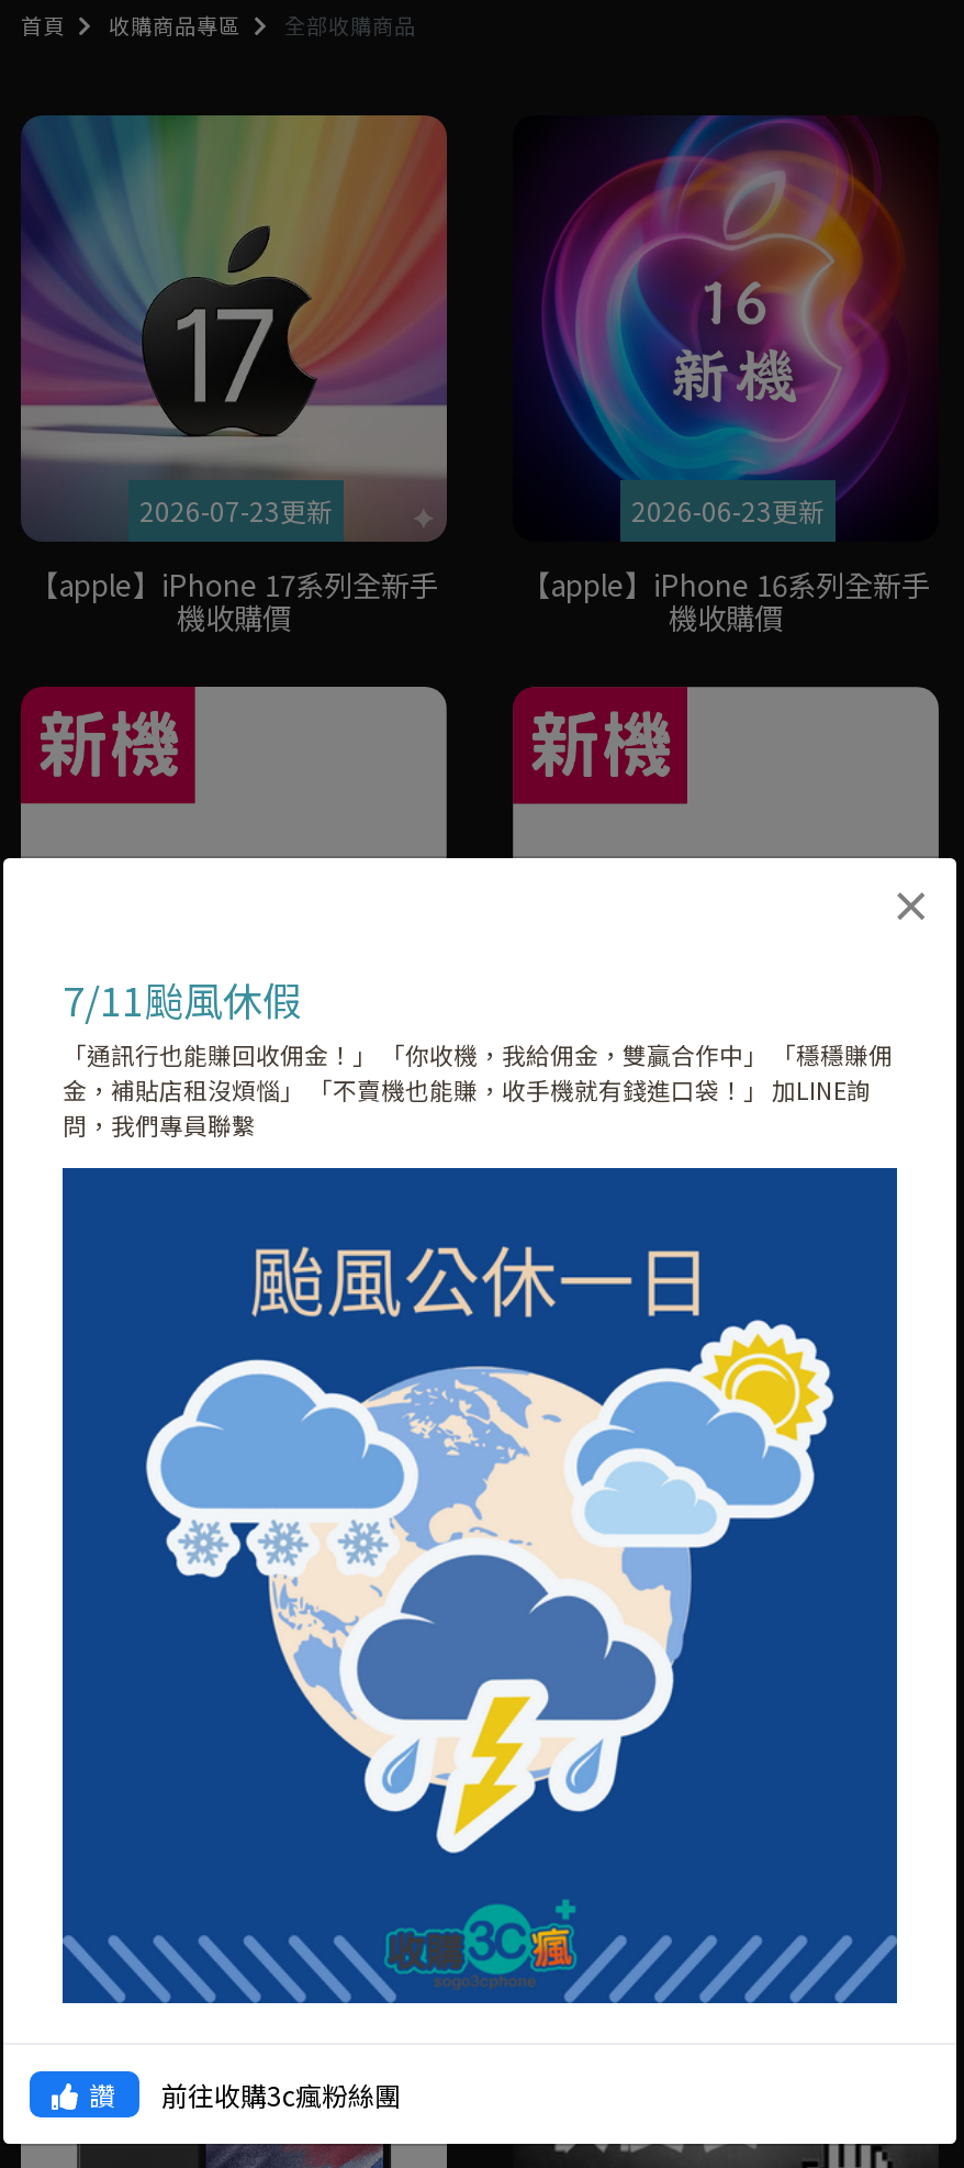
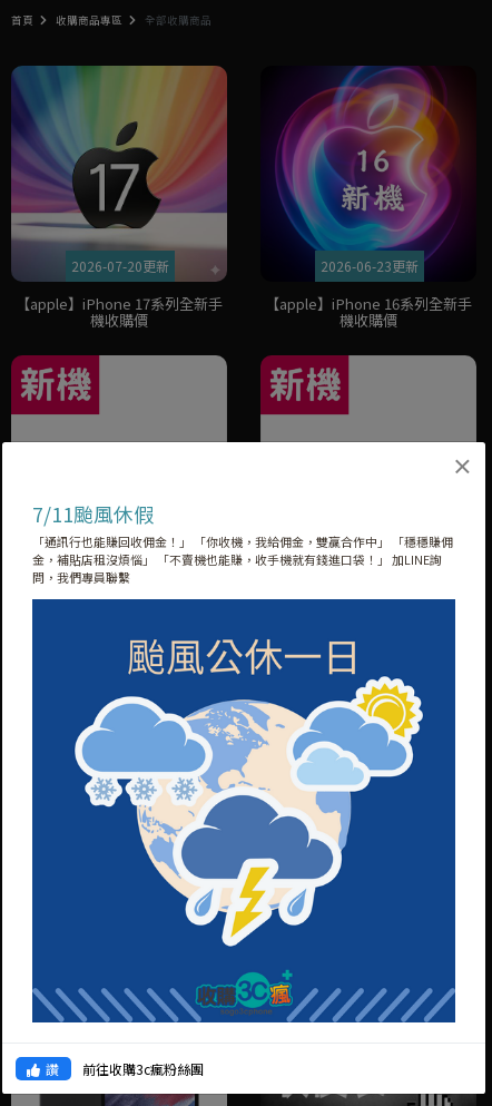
- 2026-07-23更新
+ 2026-07-20更新
